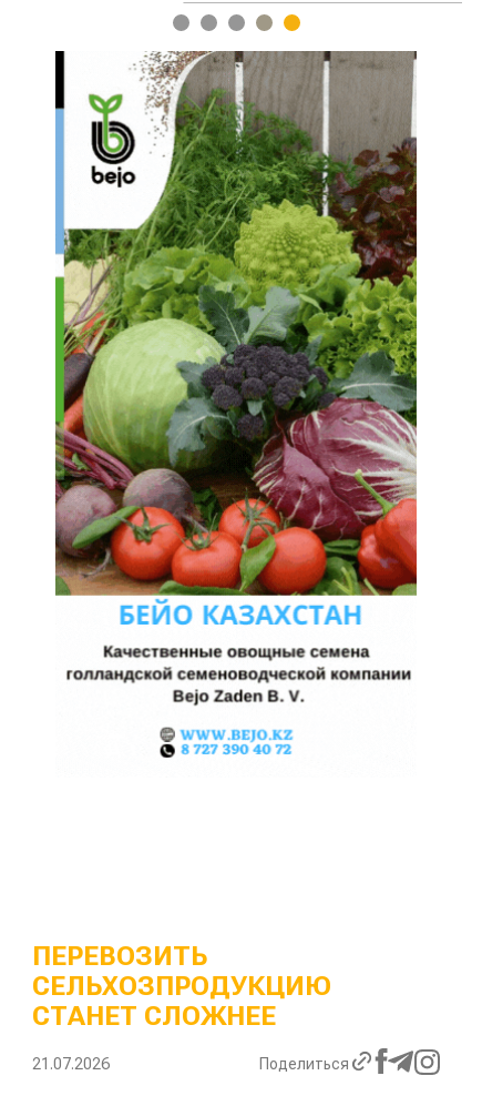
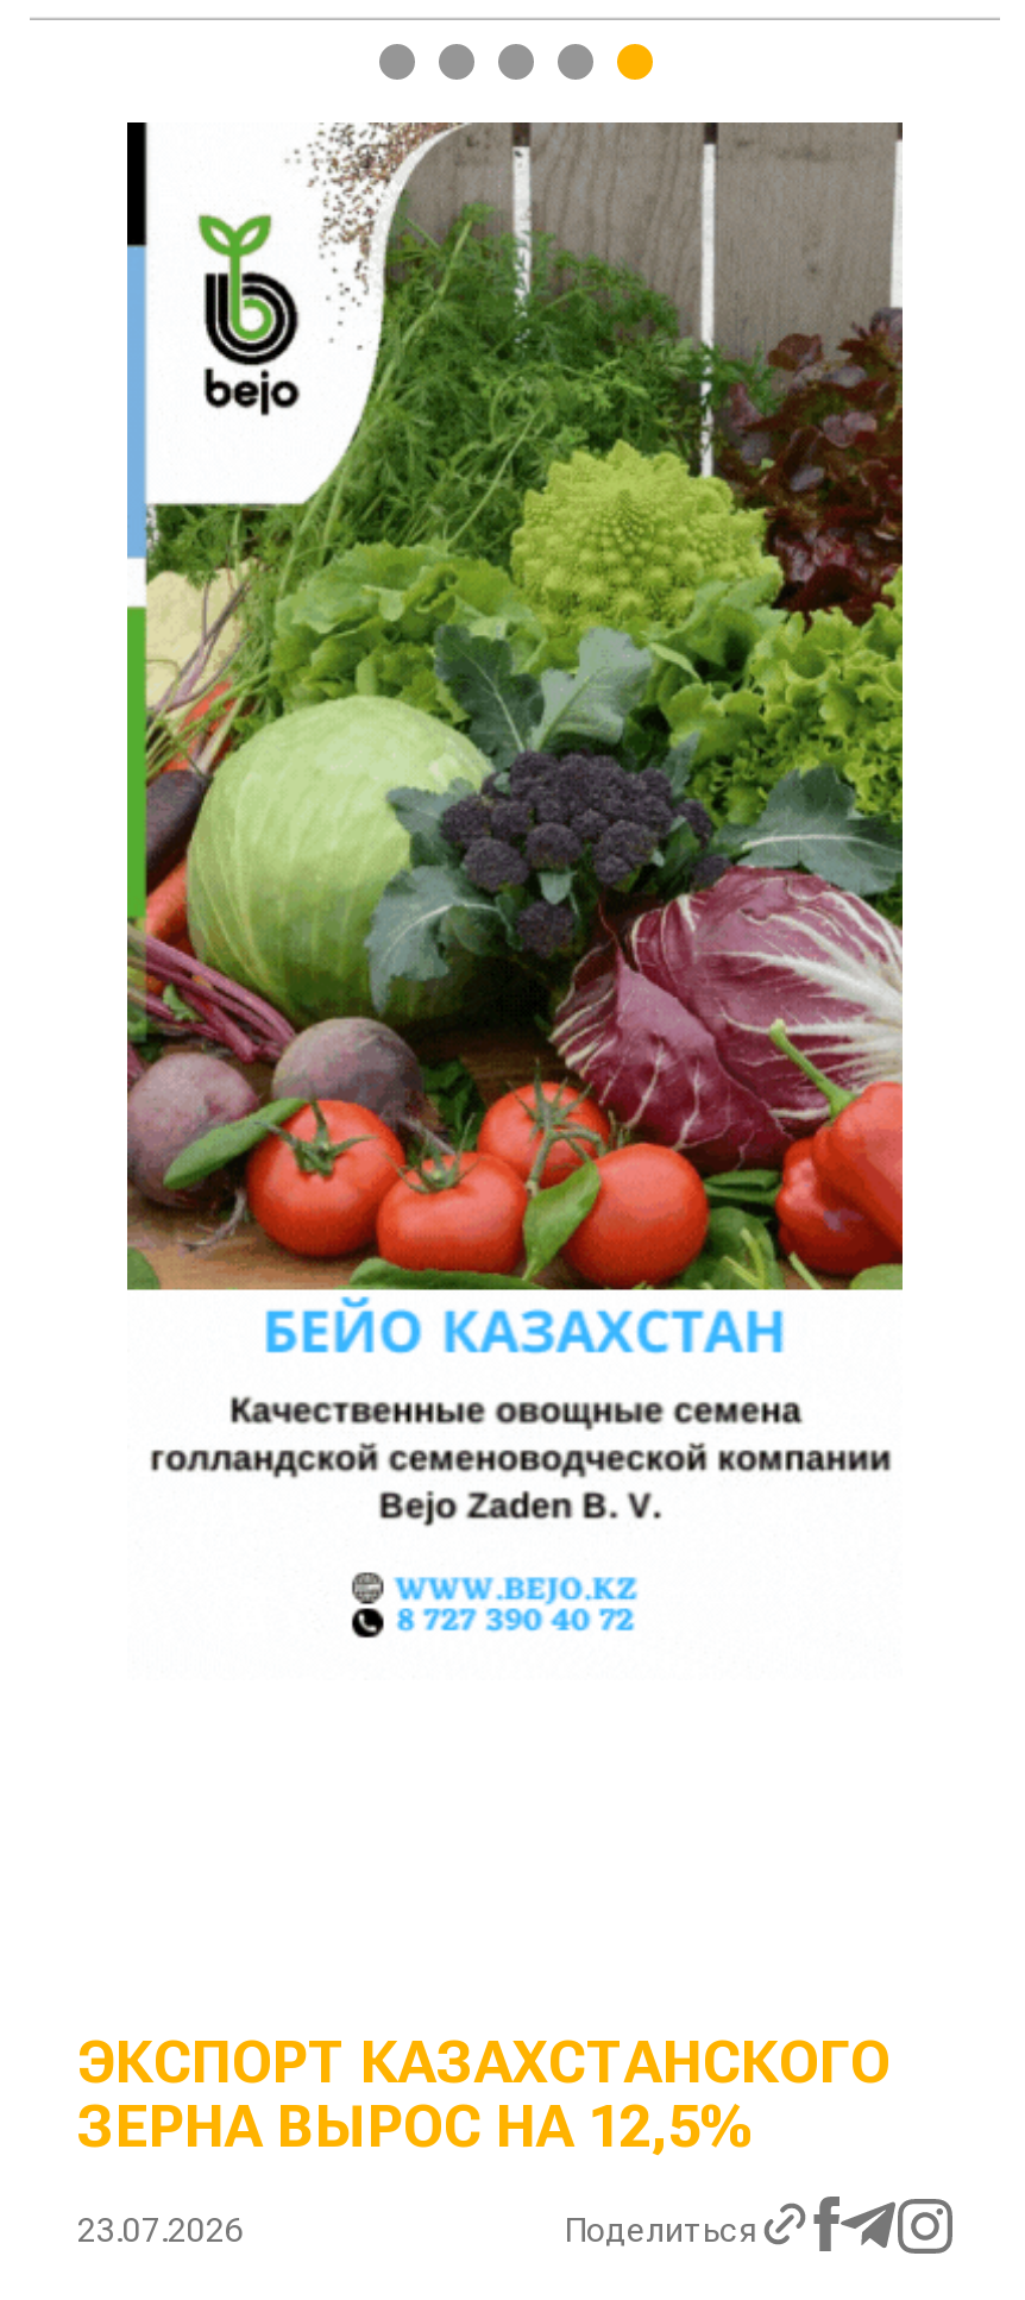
- ПЕРЕВОЗИТЬ
- СЕЛЬХОЗПРОДУКЦИЮ
- СТАНЕТ СЛОЖНЕЕ
+ ЭКСПОРТ КАЗАХСТАНСКОГО
+ ЗЕРНА ВЫРОС НА 12,5%

- 21.07.2026
+ 23.07.2026
